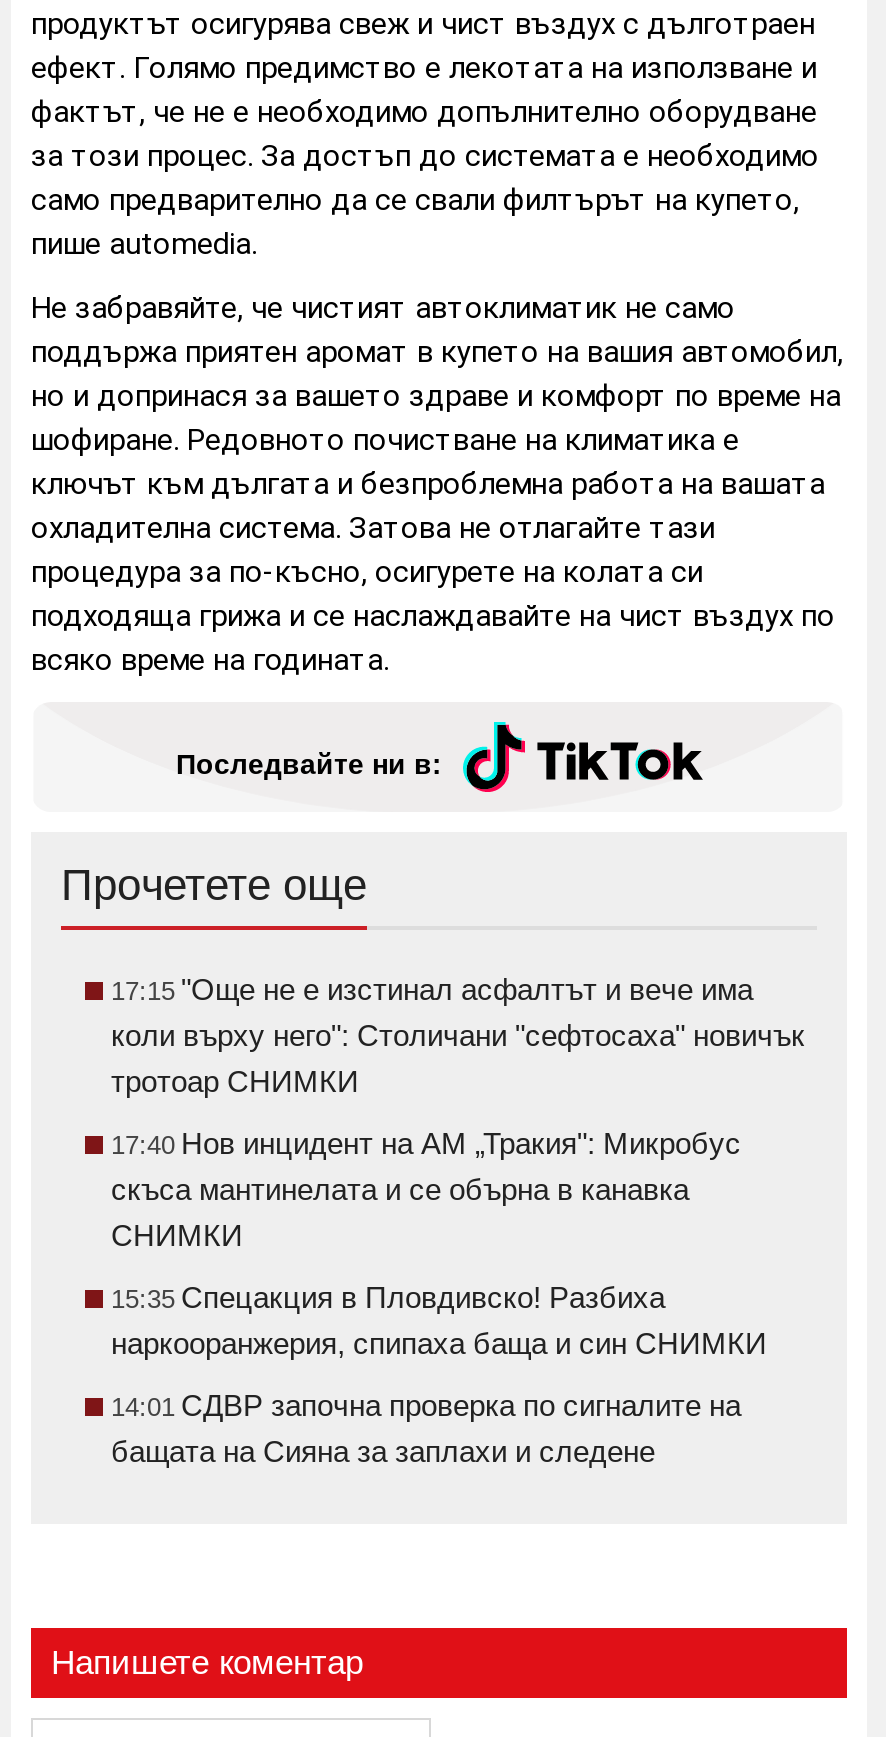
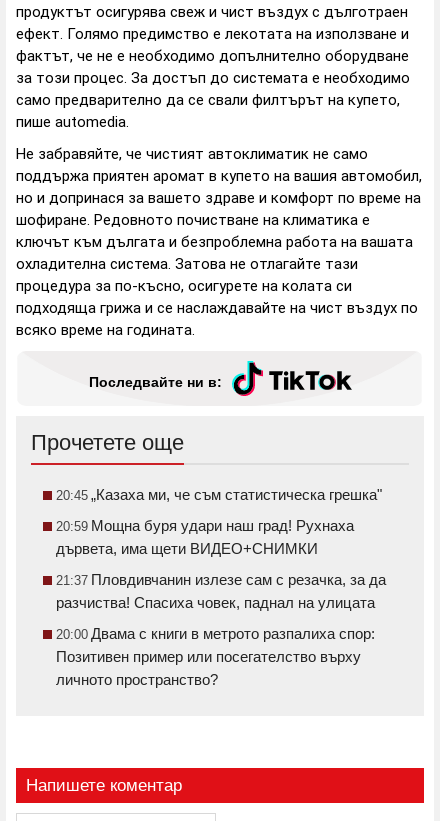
- 17:15 "Още не е изстинал асфалтът и вече има
- коли върху него": Столичани "сефтосаха" новичък
- тротоар СНИМКИ
+ 20:45 „Казаха ми, че съм статистическа грешка"

- 17:40 Нов инцидент на АМ „Тракия": Микробус
- скъса мантинелата и се обърна в канавка
- СНИМКИ
+ 20:59 Мощна буря удари наш град! Рухнаха
+ дървета, има щети ВИДЕО+СНИМКИ

- 15:35 Спецакция в Пловдивско! Разбиха
- наркооранжерия, спипаха баща и син СНИМКИ
+ 21:37 Пловдивчанин излезе сам с резачка, за да
+ разчиства! Спасиха човек, паднал на улицата

- 14:01 СДВР започна проверка по сигналите на
- бащата на Сияна за заплахи и следене
+ 20:00 Двама с книги в метрото разпалиха спор:
+ Позитивен пример или посегателство върху
+ личното пространство?
